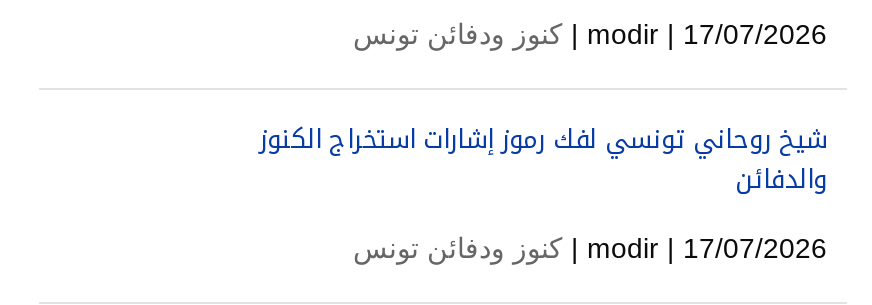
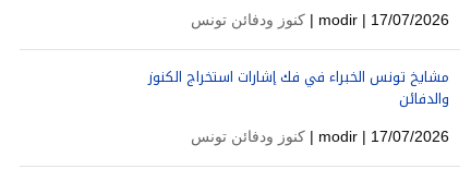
- شيخ روحاني تونسي لفك رموز إشارات استخراج الكنوز
+ مشايخ تونس الخبراء في فك إشارات استخراج الكنوز
